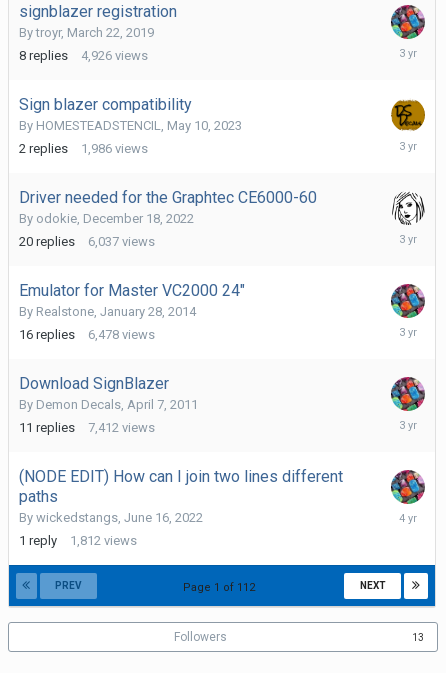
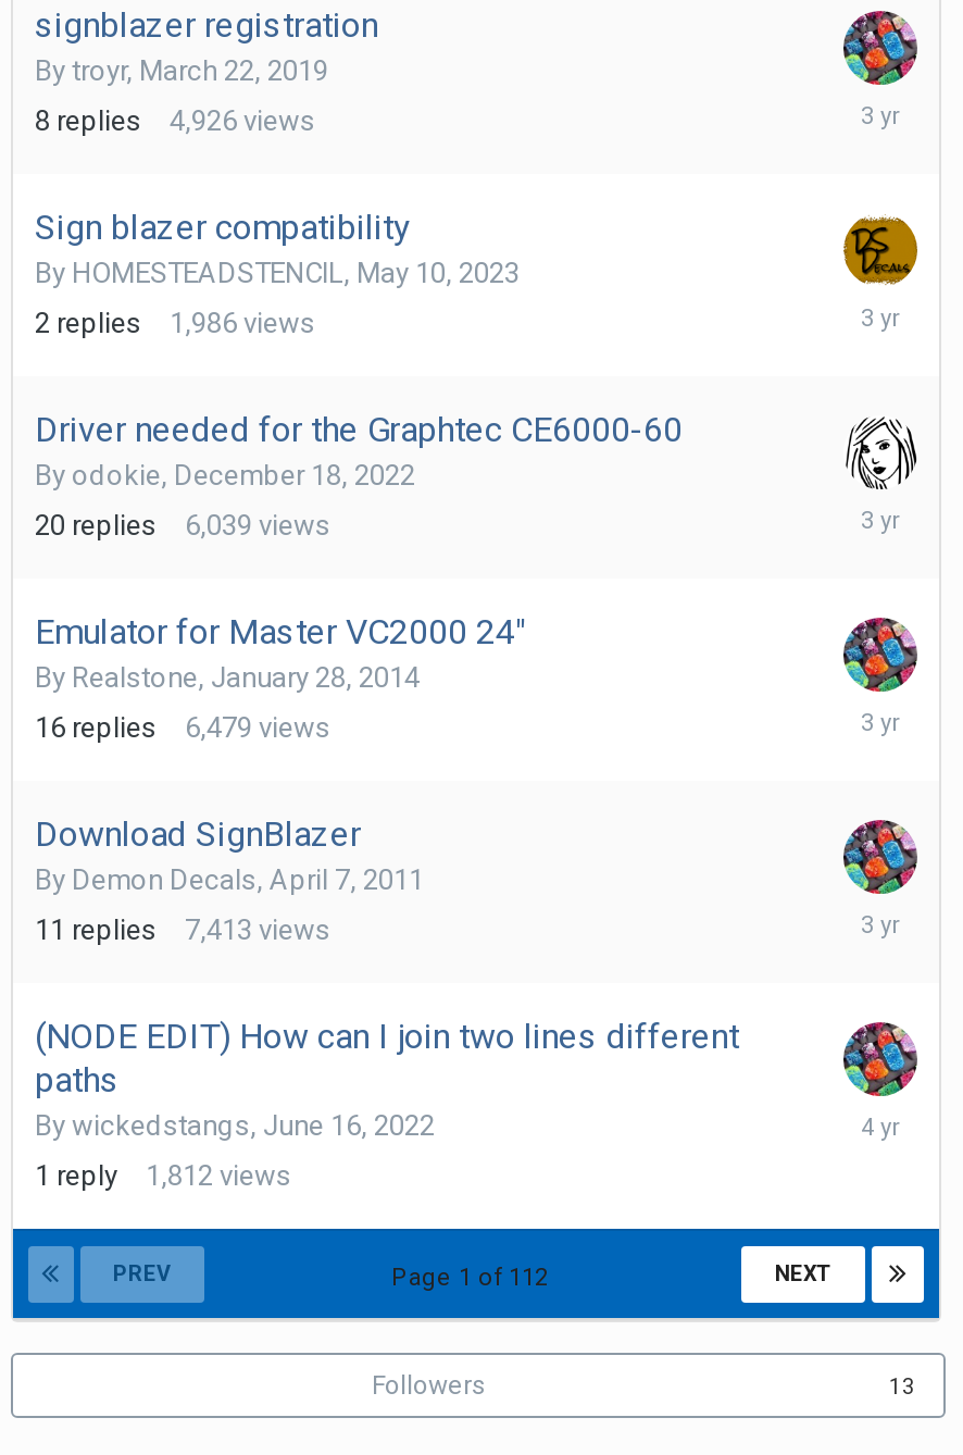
- 20 replies 6,037 views
+ 20 replies 6,039 views

- 16 replies 6,478 views
+ 16 replies 6,479 views

- 11 replies 7,412 views
+ 11 replies 7,413 views
